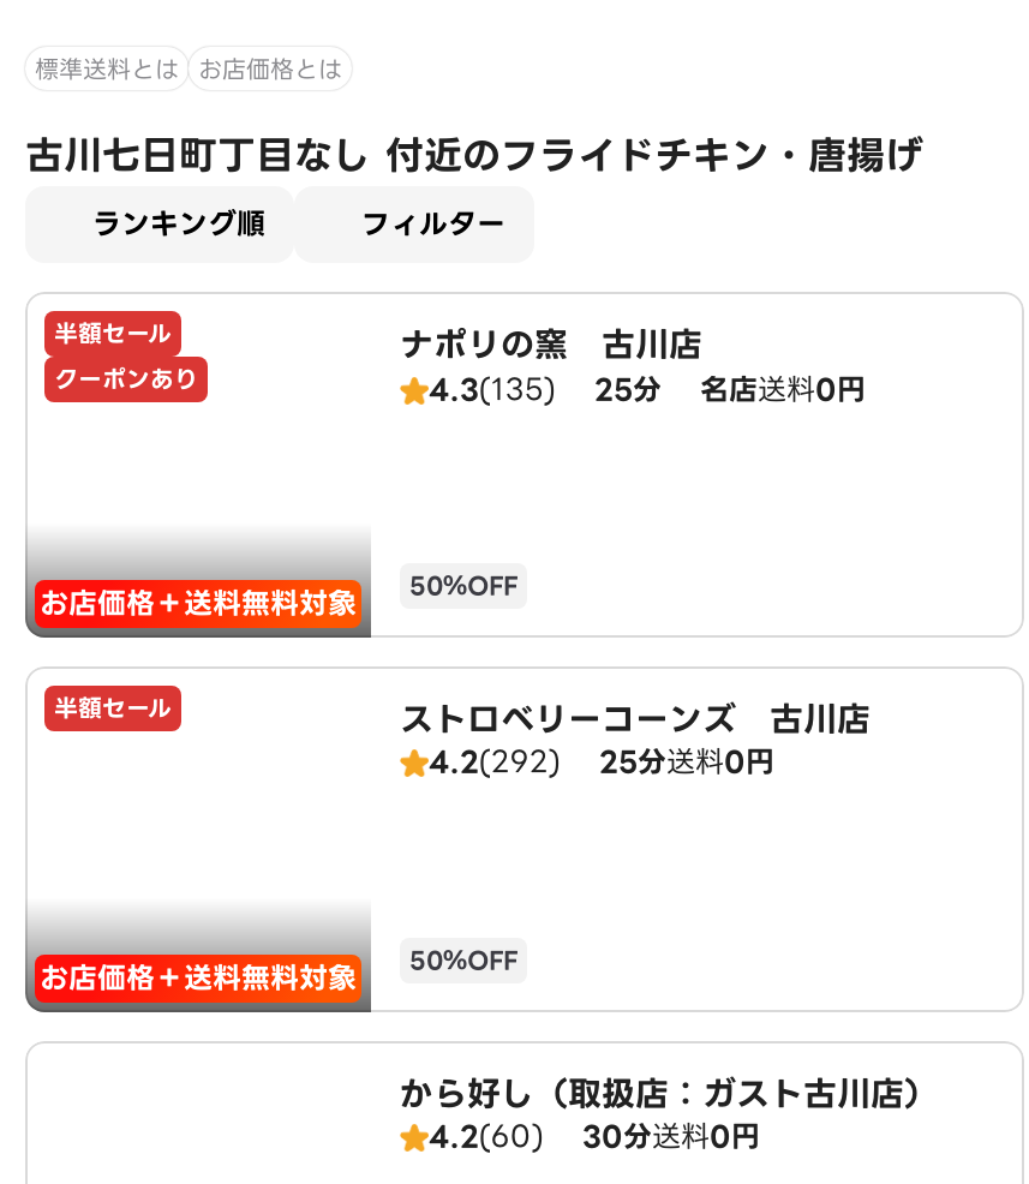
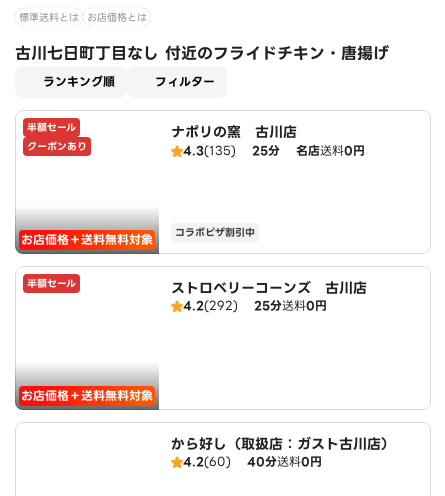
- 50％OFF
+ コラボピザ割引中

- 50％OFF

- 4.2(60) 30分送料0円
+ 4.2(60) 40分送料0円
